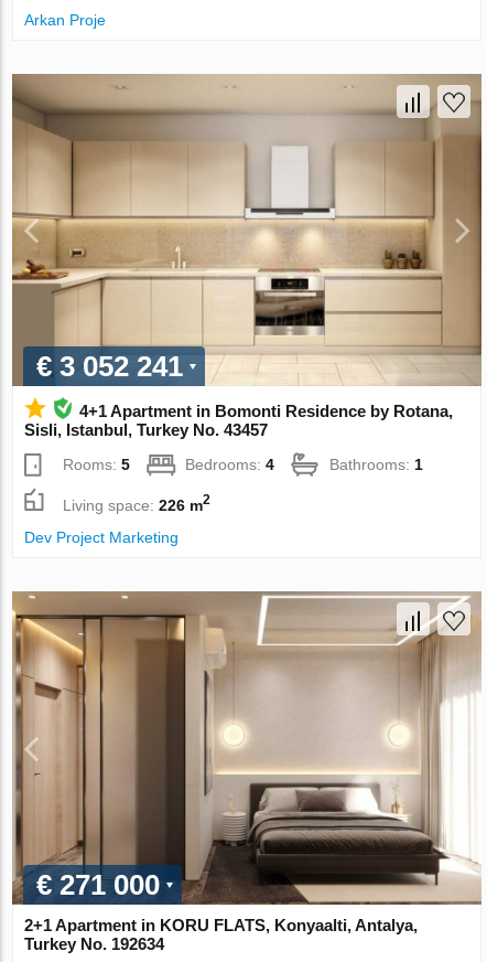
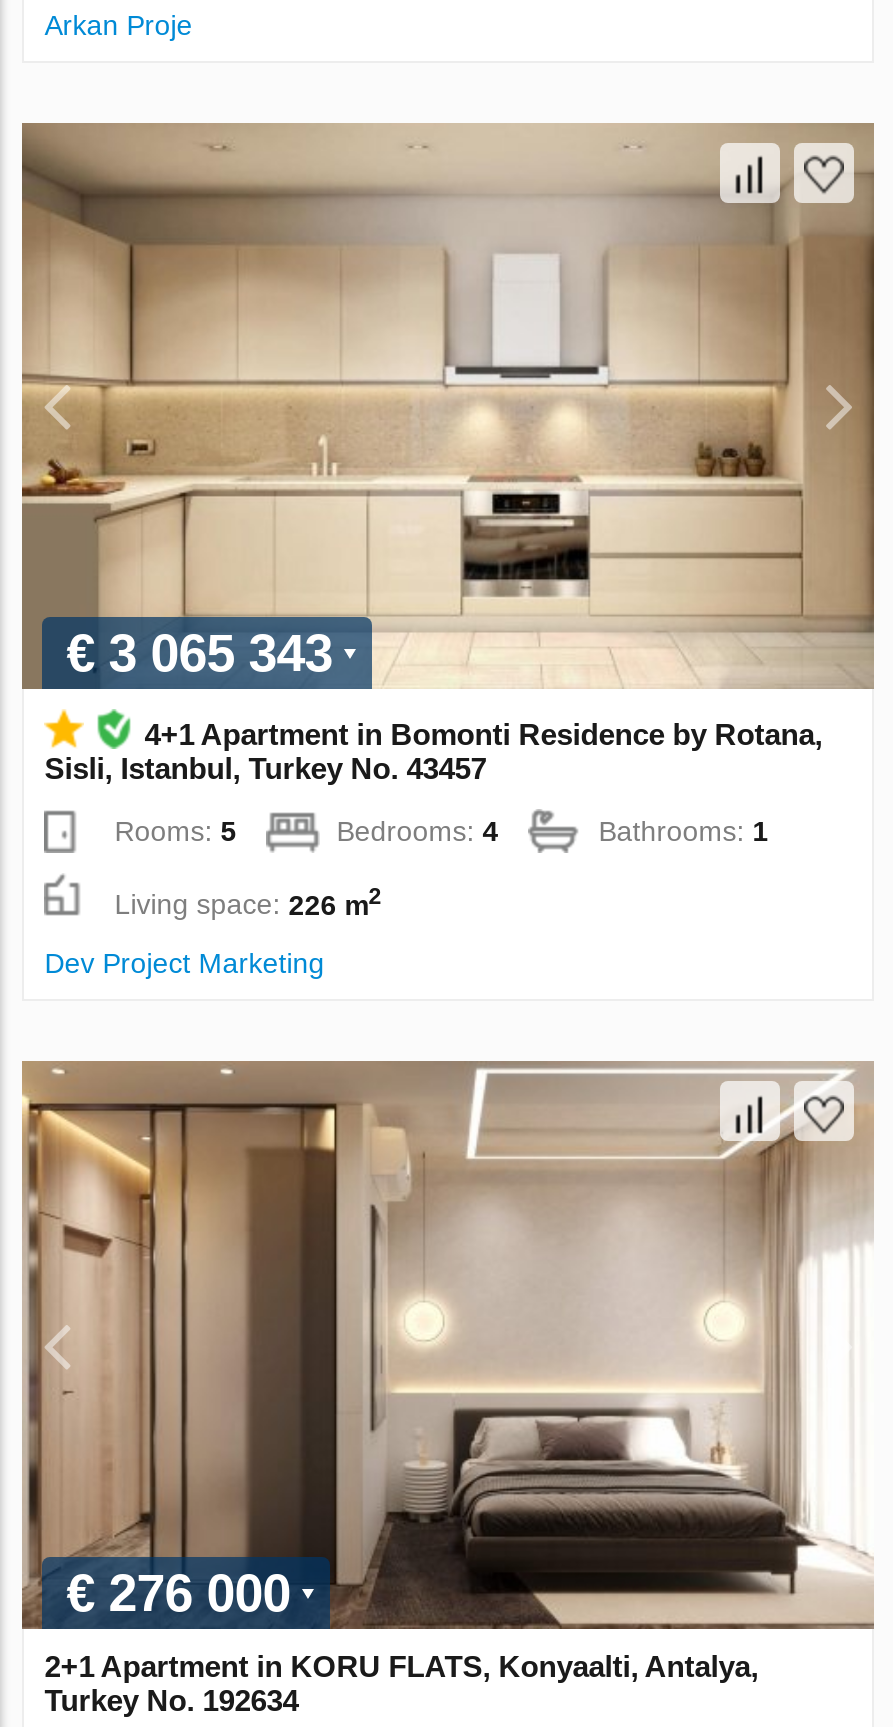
- € 3 052 241
+ € 3 065 343

- € 271 000
+ € 276 000
